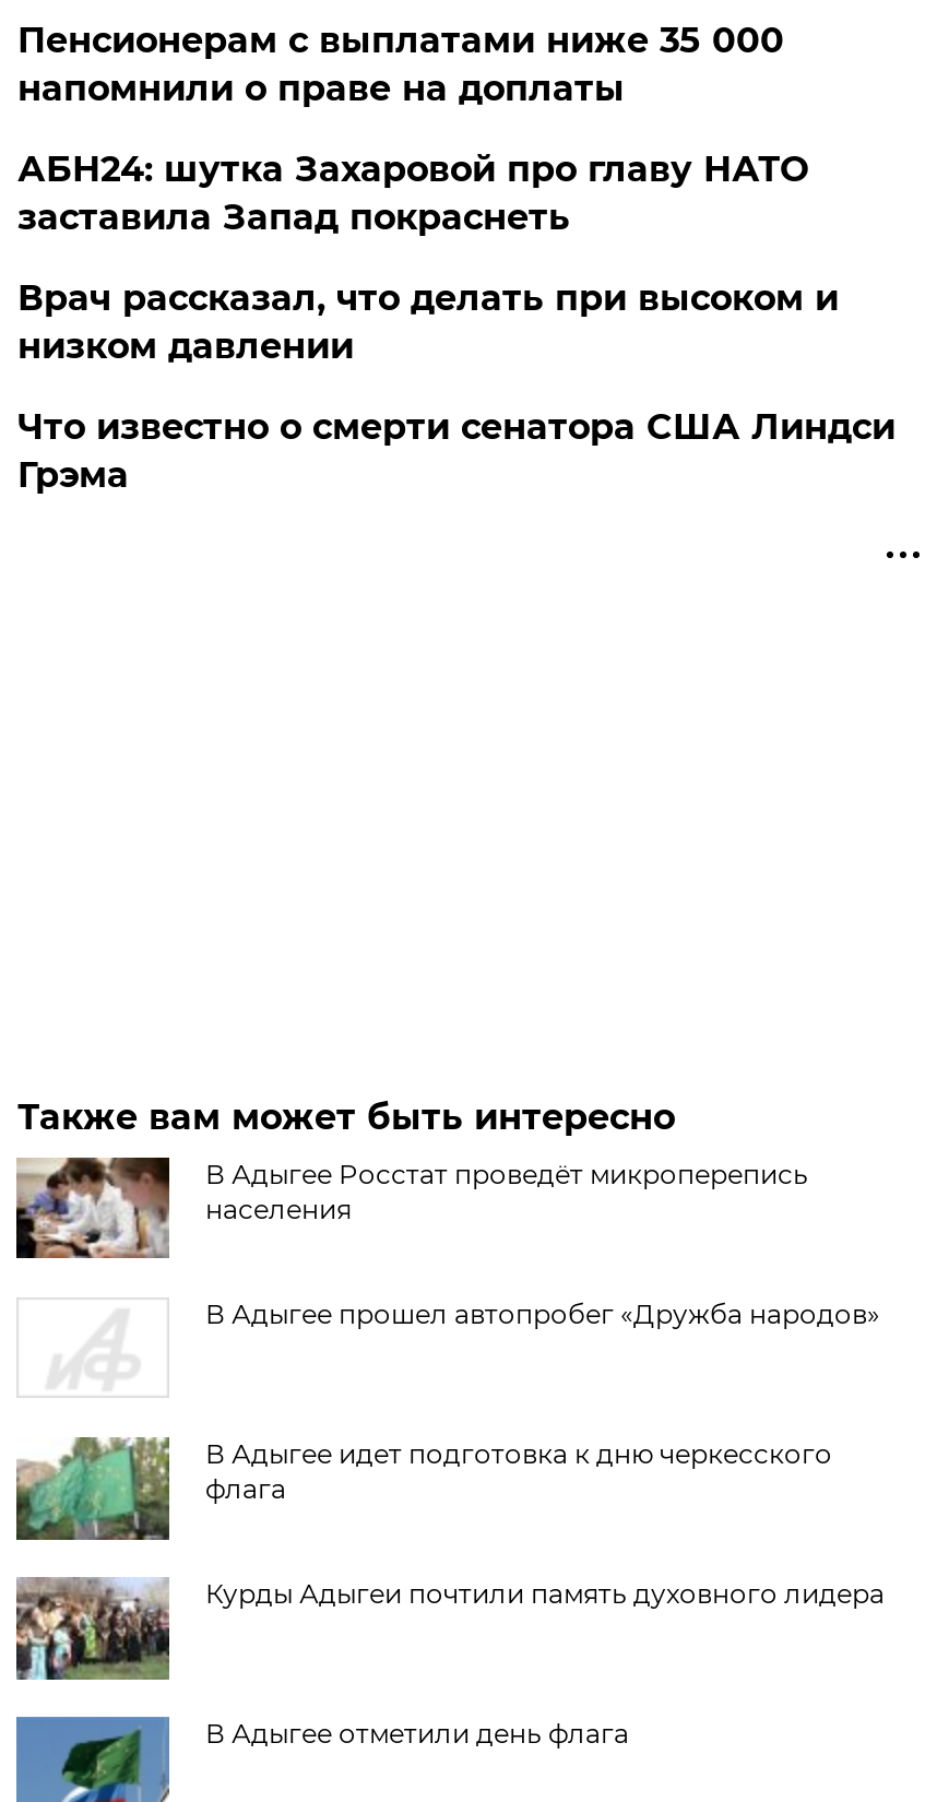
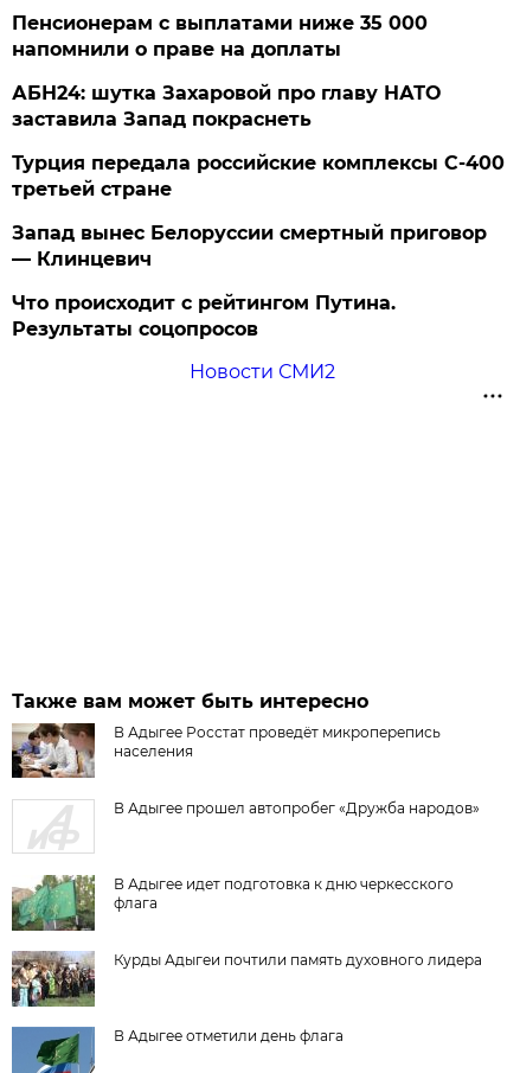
- Врач рассказал, что делать при высоком и
- низком давлении
- Что известно о смерти сенатора США Линдси
- Грэма
+ Турция передала российские комплексы С-400
+ третьей стране
+ Запад вынес Белоруссии смертный приговор
+ — Клинцевич
+ Что происходит с рейтингом Путина.
+ Результаты соцопросов
+ Новости СМИ2
